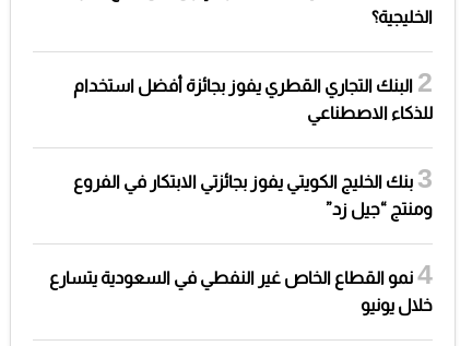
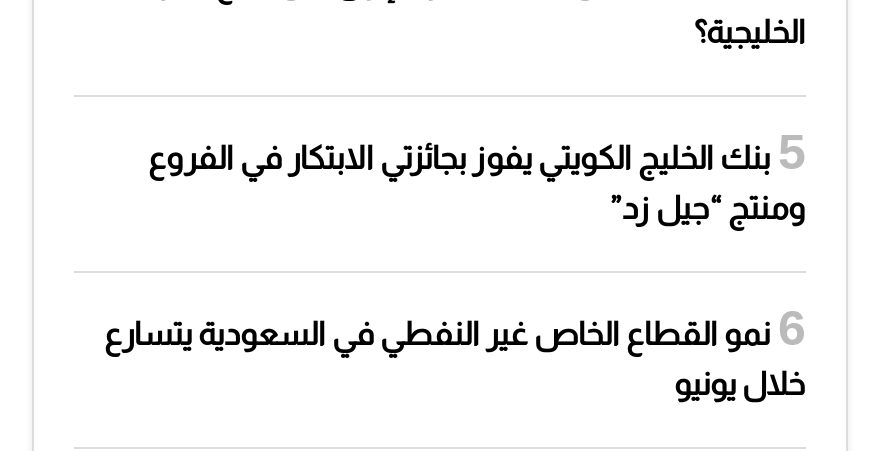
- البنك التجاري القطري يفوز بجائزة أفضل استخدام
- للذكاء الاصطناعي
